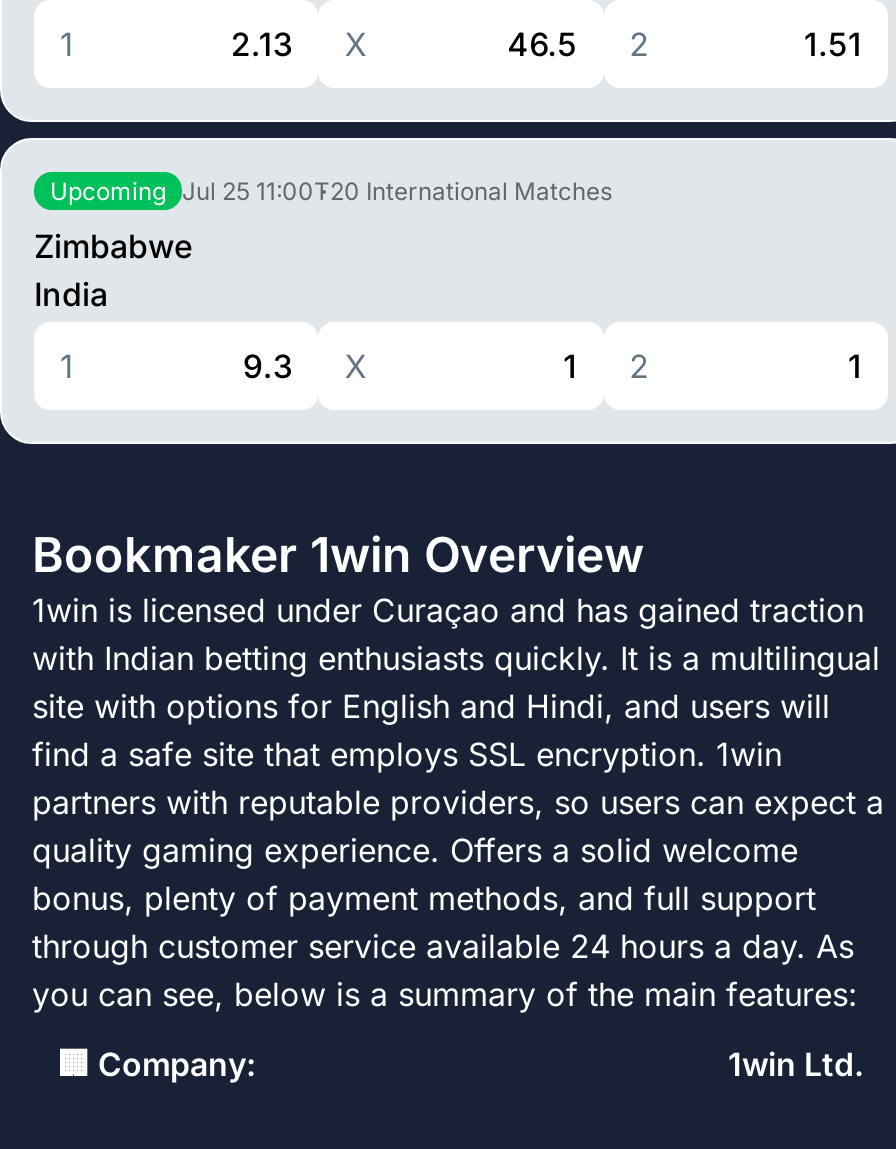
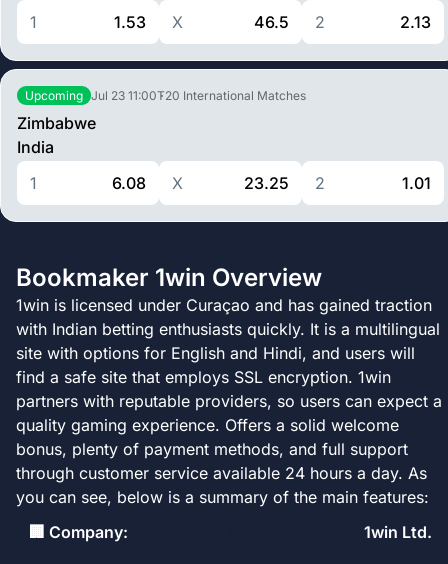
- 2.13 X
+ 1.53 X

- 1.51
+ 2.13

- Upcoming Jul 25 11:00T20 International Matches
+ Upcoming Jul 23 11:00T20 International Matches

- 9.3 X
+ 6.08 X

- 1 2
+ 23.25 2

- 1
+ 1.01
